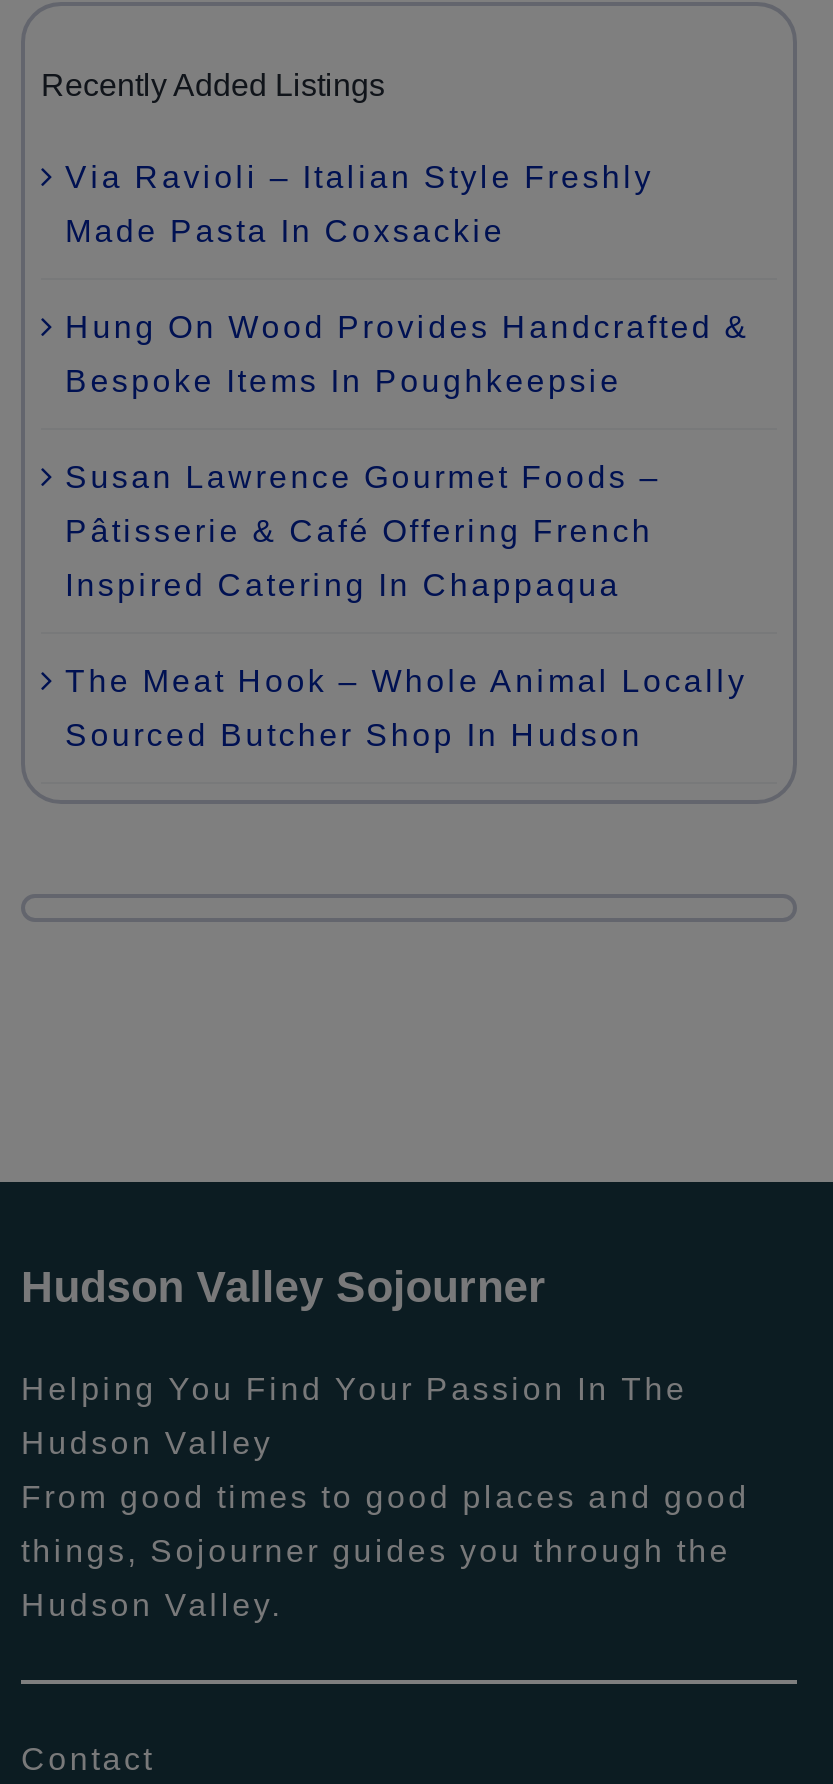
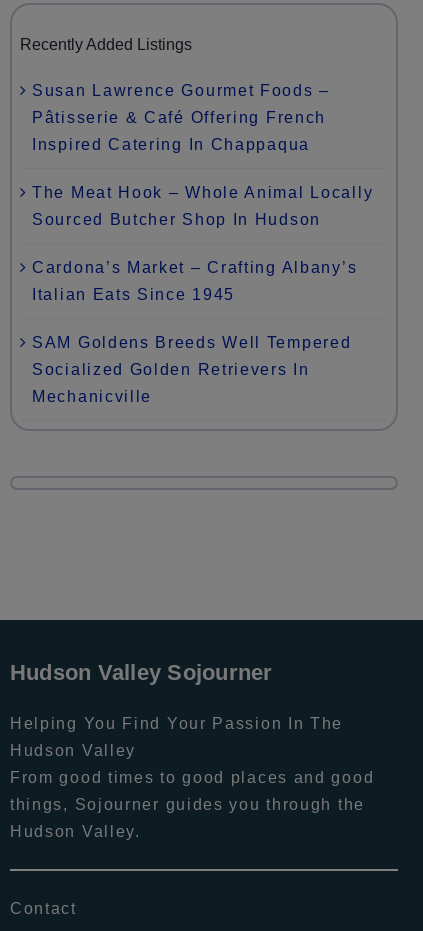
- Via Ravioli – Italian Style Freshly
- Made Pasta In Coxsackie
- Hung On Wood Provides Handcrafted &
- Bespoke Items In Poughkeepsie

moved up: Susan Lawrence Gourmet Foods – | Pâtisserie & Café Offering French | Inspired Catering In Chappaqua | The Meat Hook – Whole Animal Locally | Sourced Butcher Shop In Hudson

+ Cardona’s Market – Crafting Albany’s
+ Italian Eats Since 1945
+ SAM Goldens Breeds Well Tempered
+ Socialized Golden Retrievers In
+ Mechanicville
